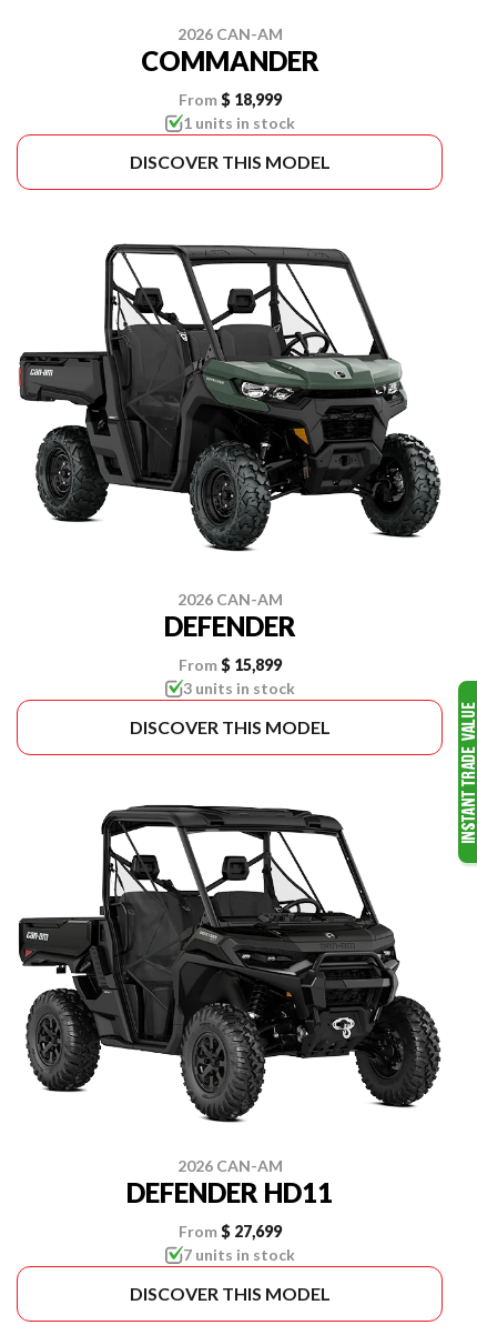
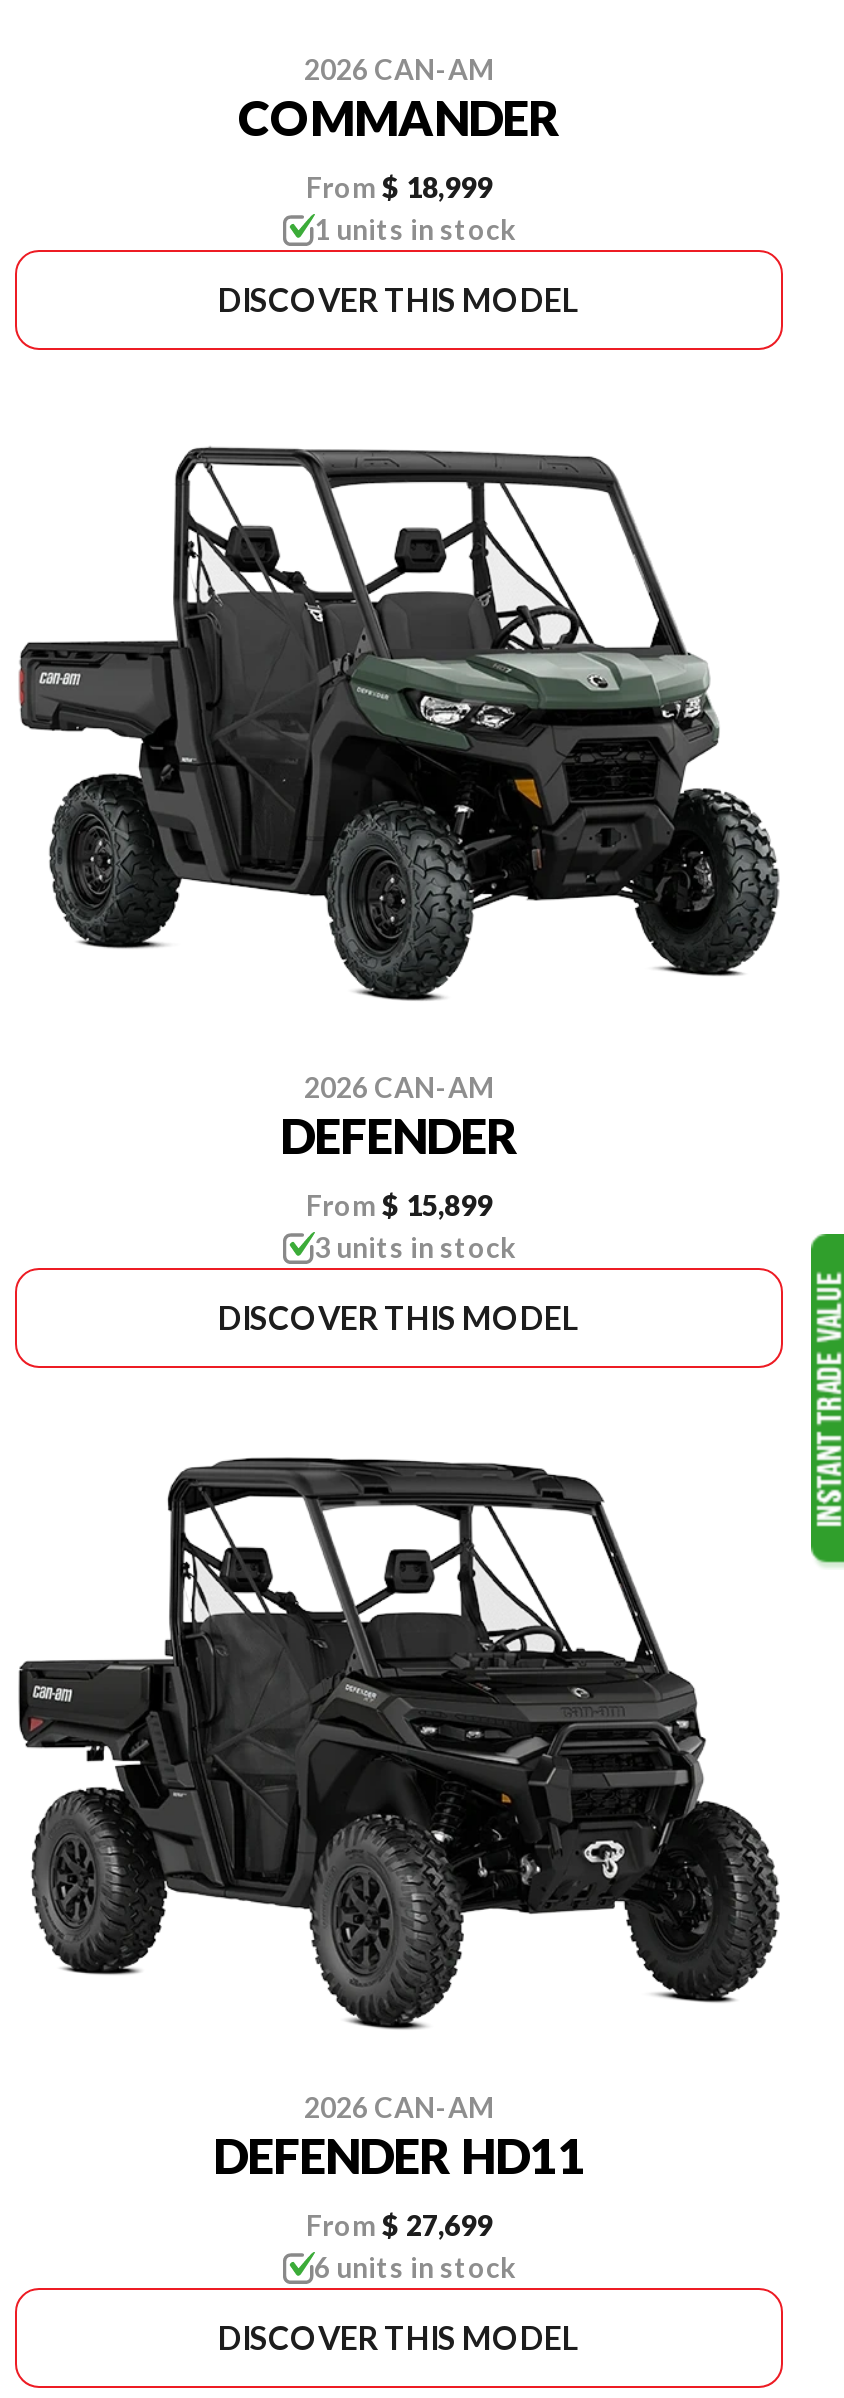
- 7 units in stock
+ 6 units in stock
